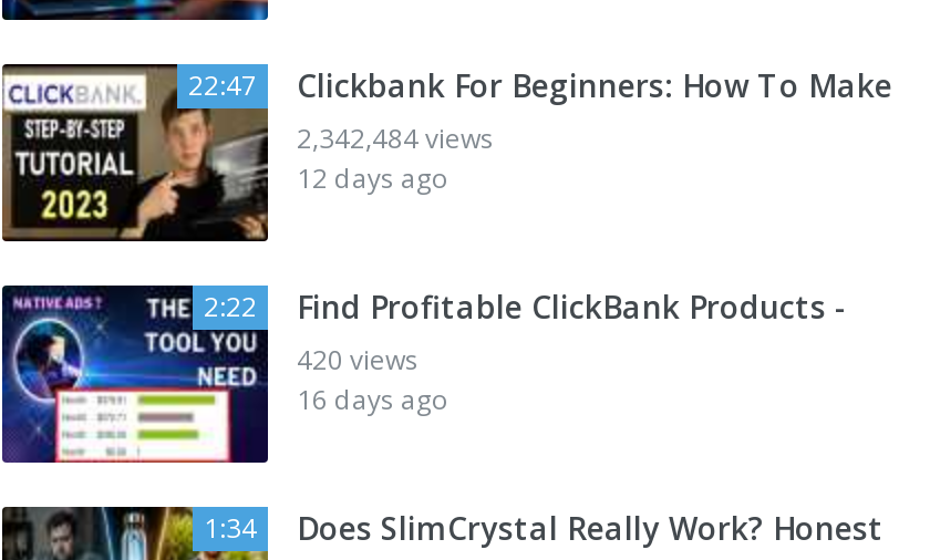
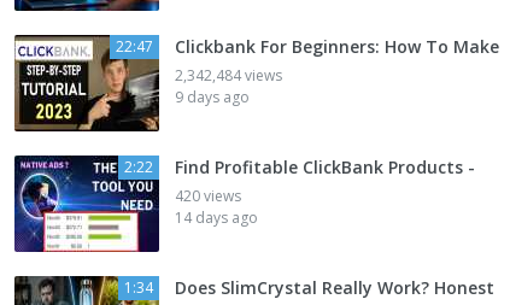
- 12 days ago
+ 9 days ago

- 16 days ago
+ 14 days ago
